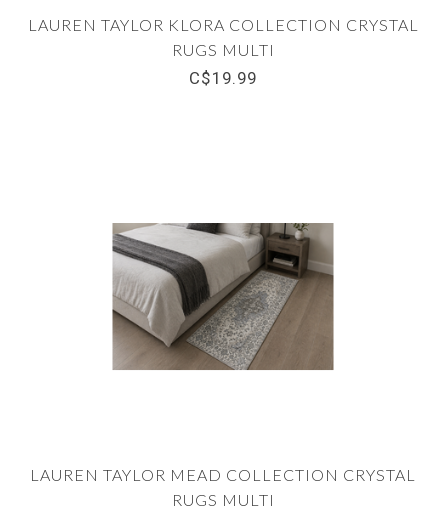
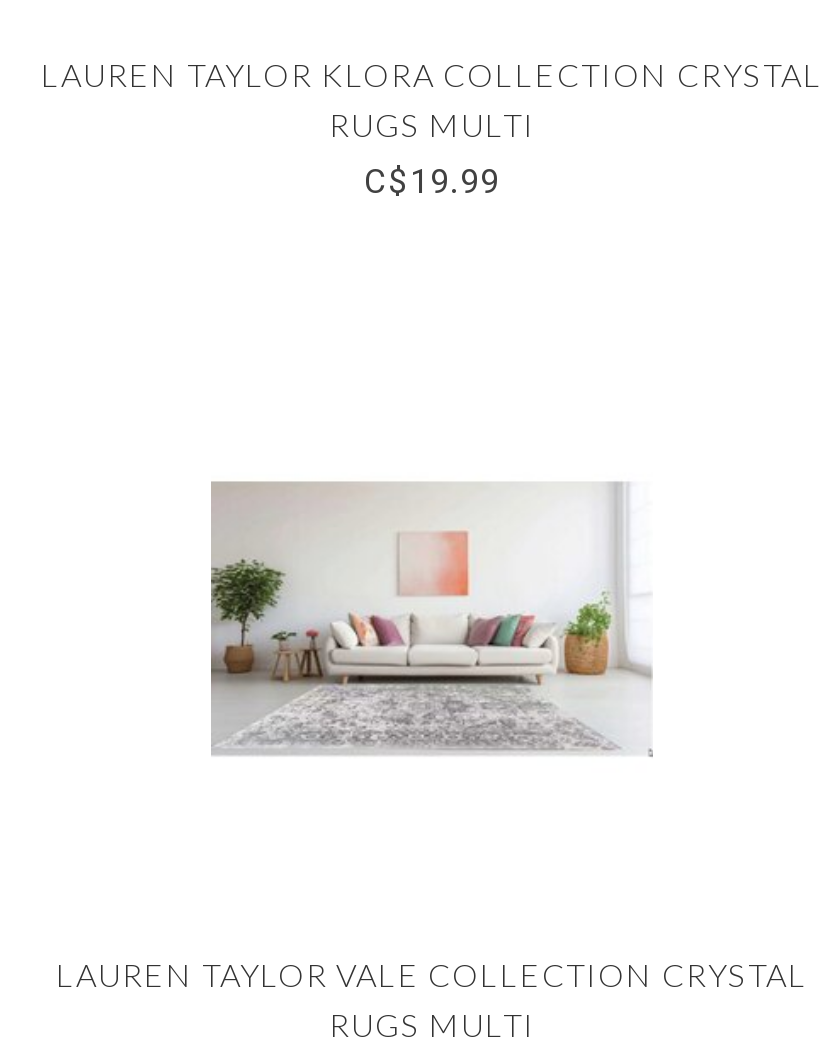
- [image]
+ [image]

- LAUREN TAYLOR MEAD COLLECTION CRYSTAL
+ LAUREN TAYLOR VALE COLLECTION CRYSTAL
